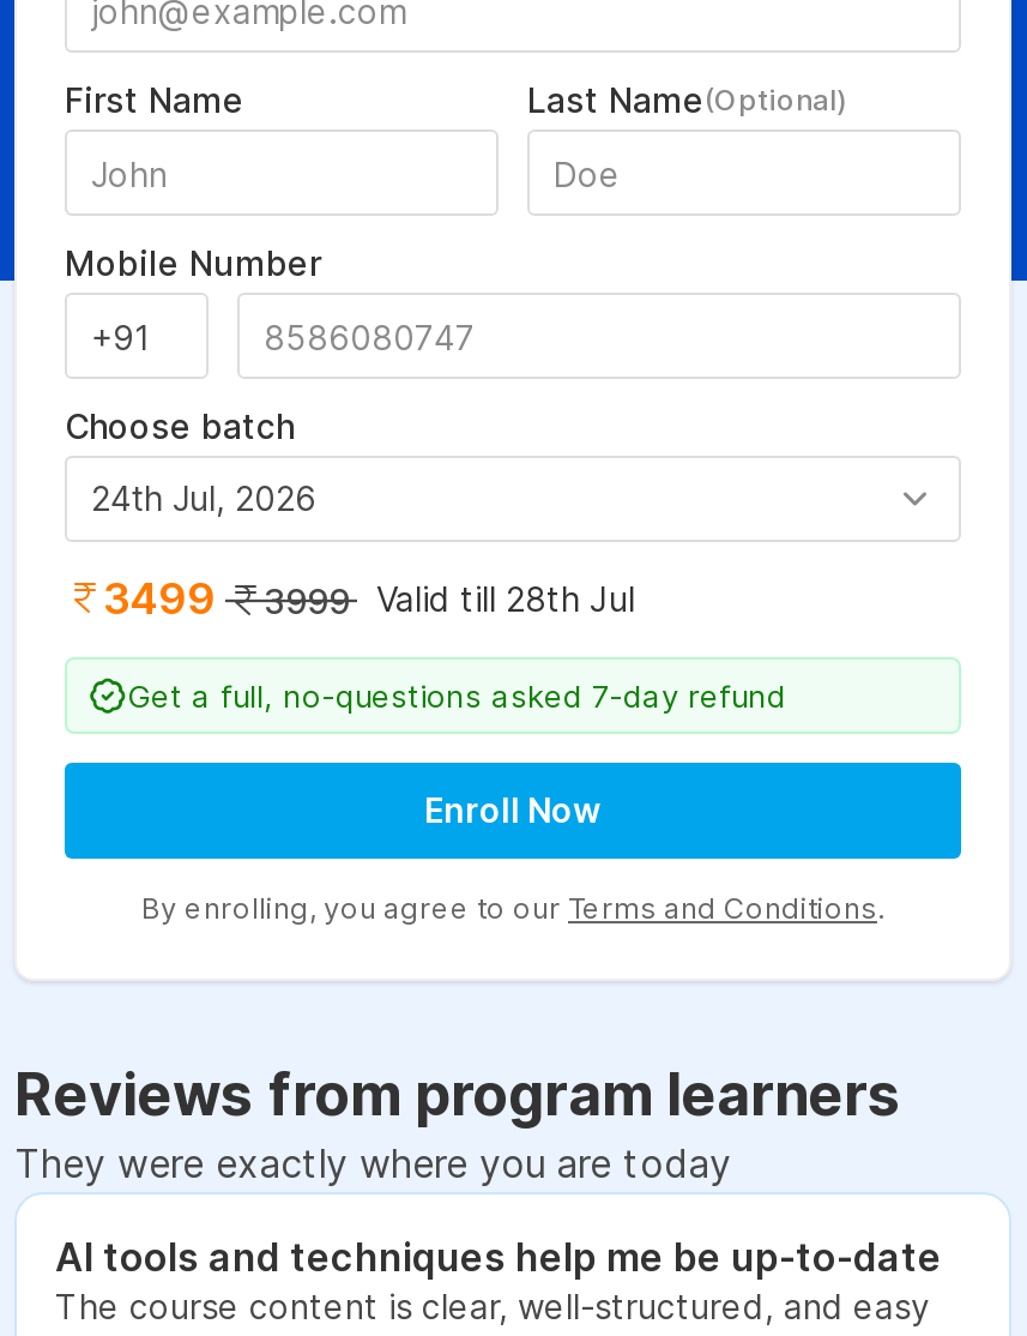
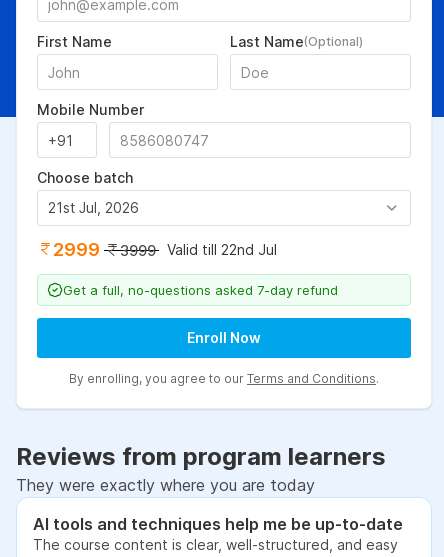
- 24th Jul, 2026
+ 21st Jul, 2026

- 3499
+ 2999

- Valid till 28th Jul
+ Valid till 22nd Jul
